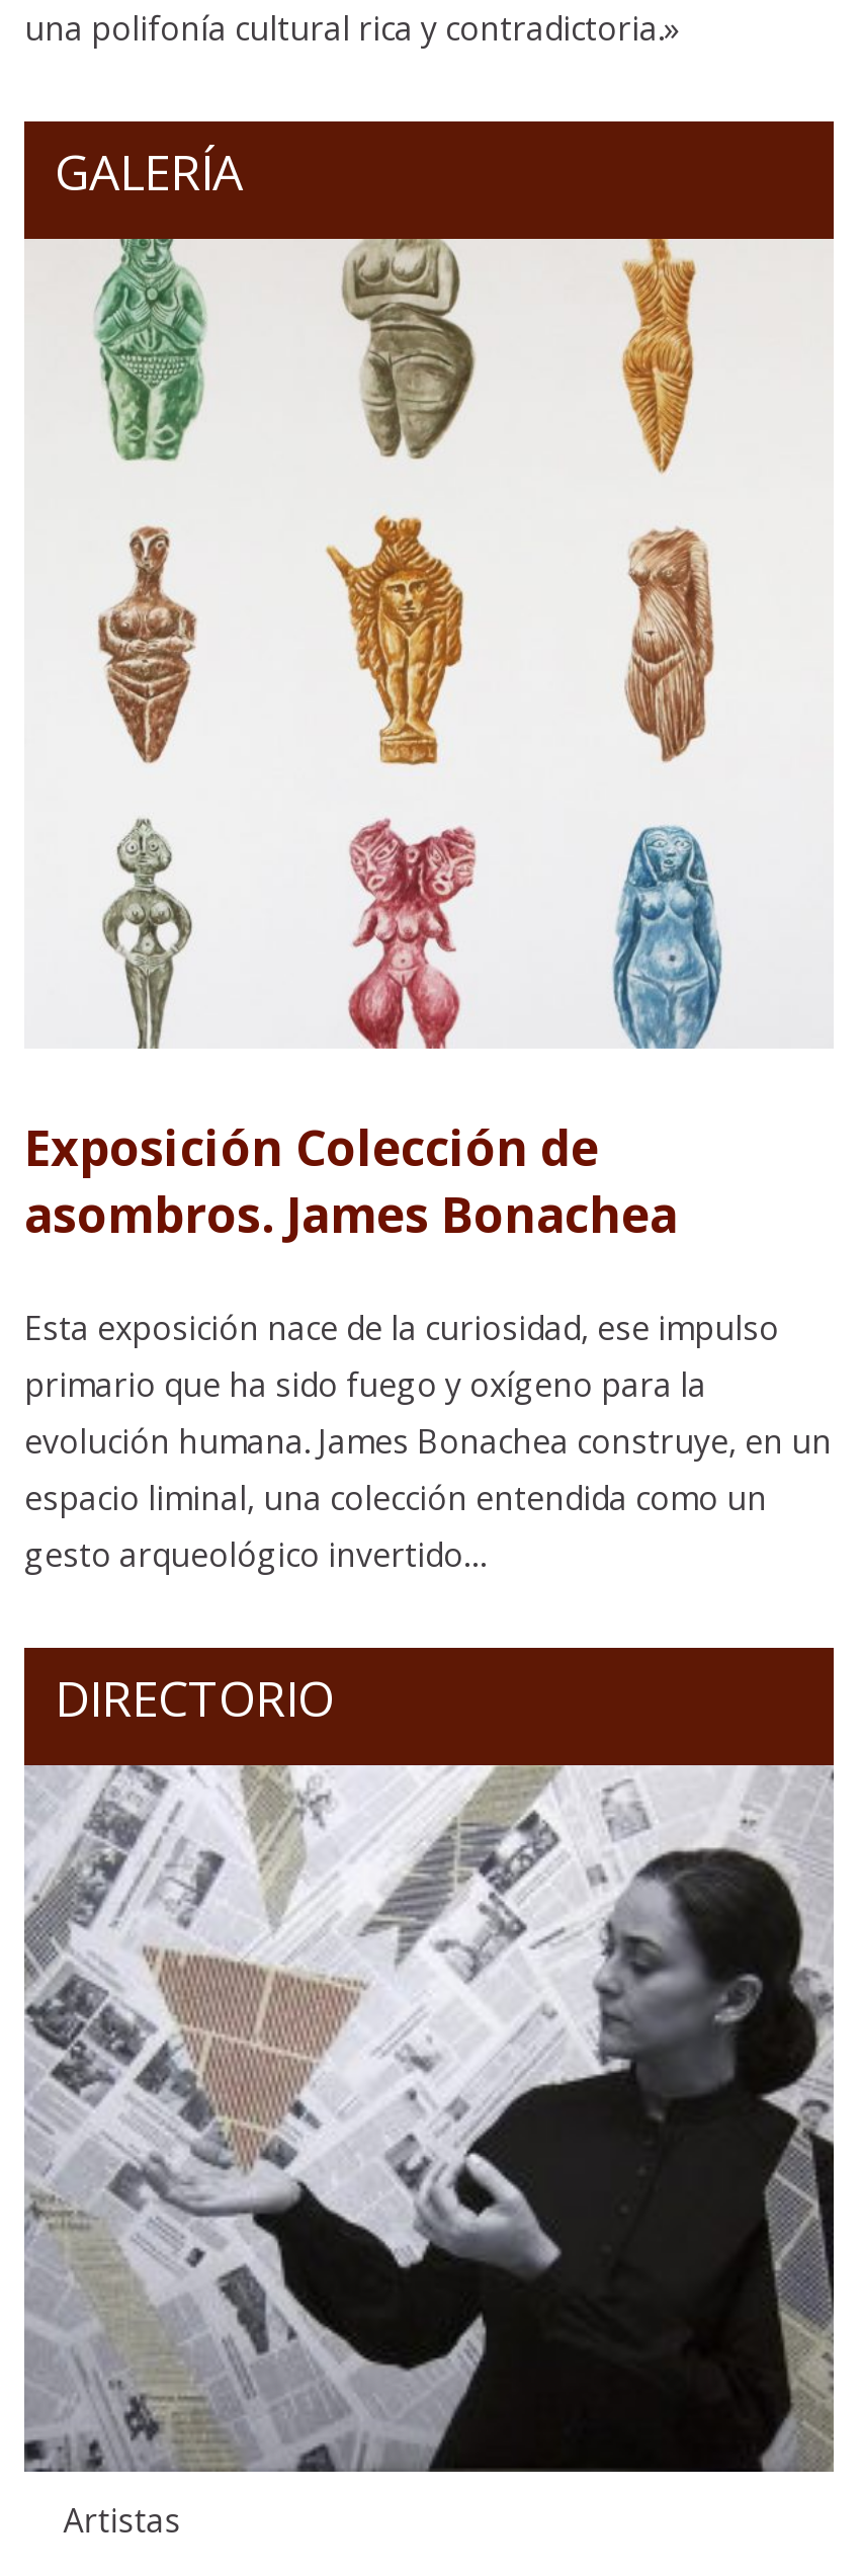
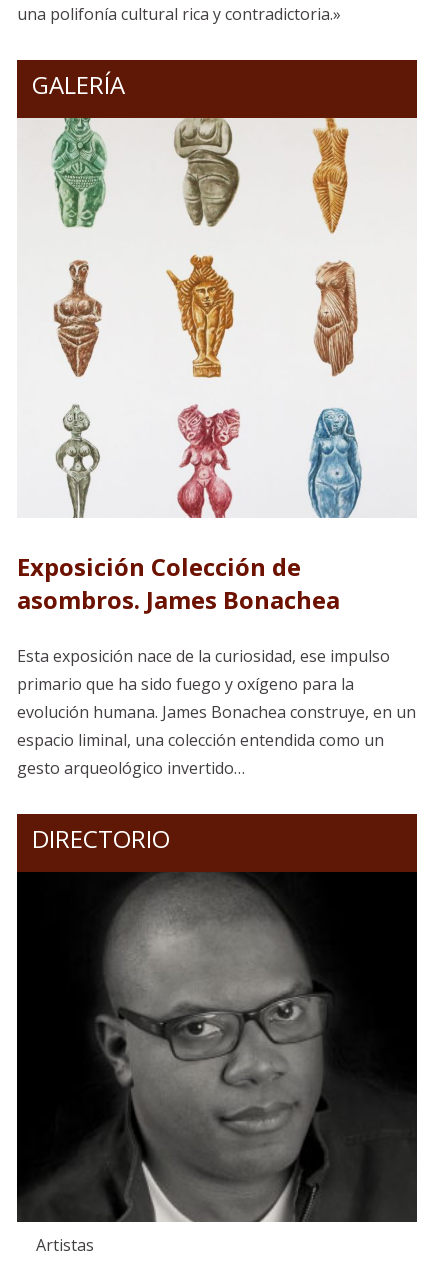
- [image]
+ [image]
